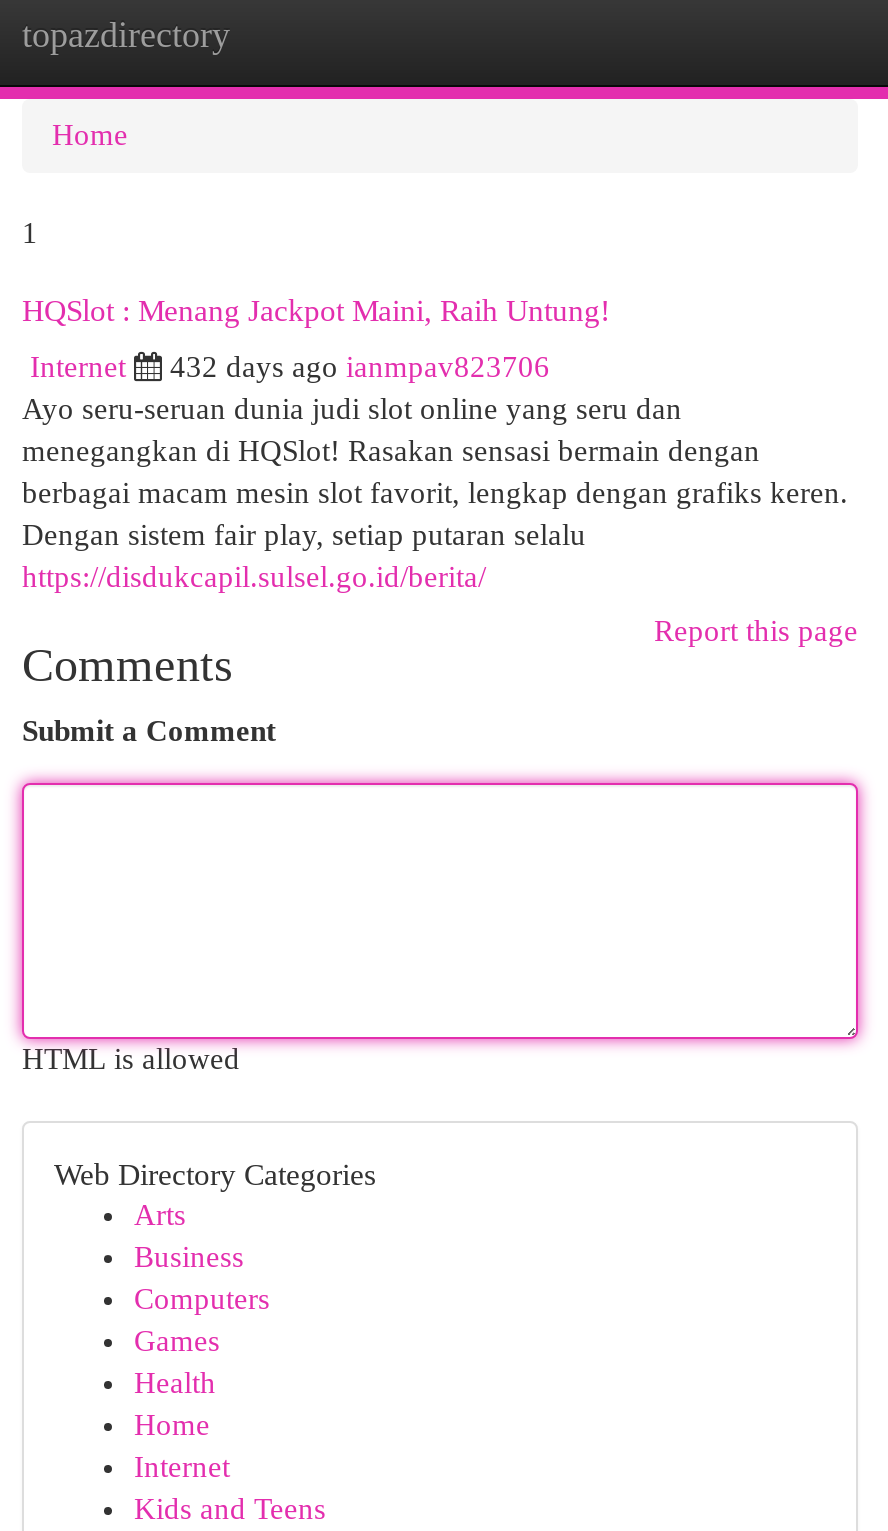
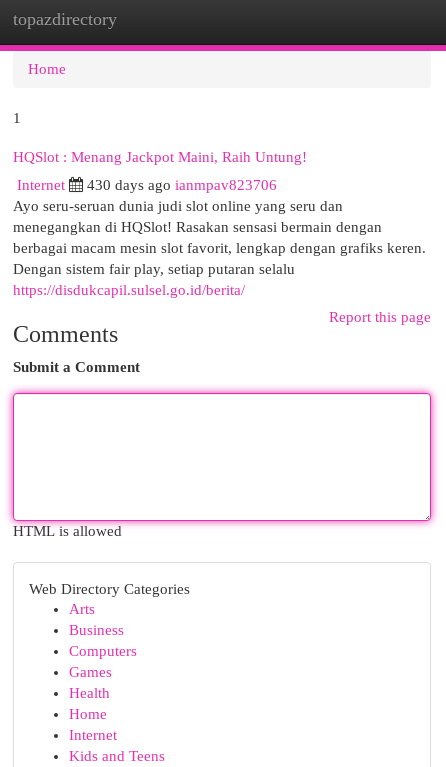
- 432 days ago ianmpav823706
+ 430 days ago ianmpav823706
